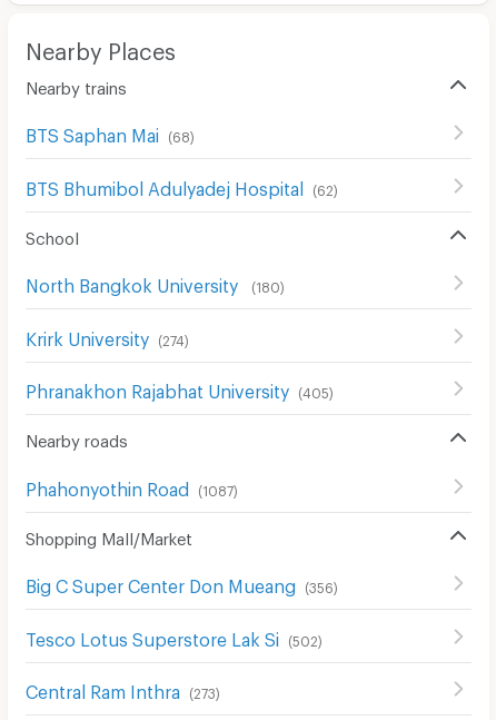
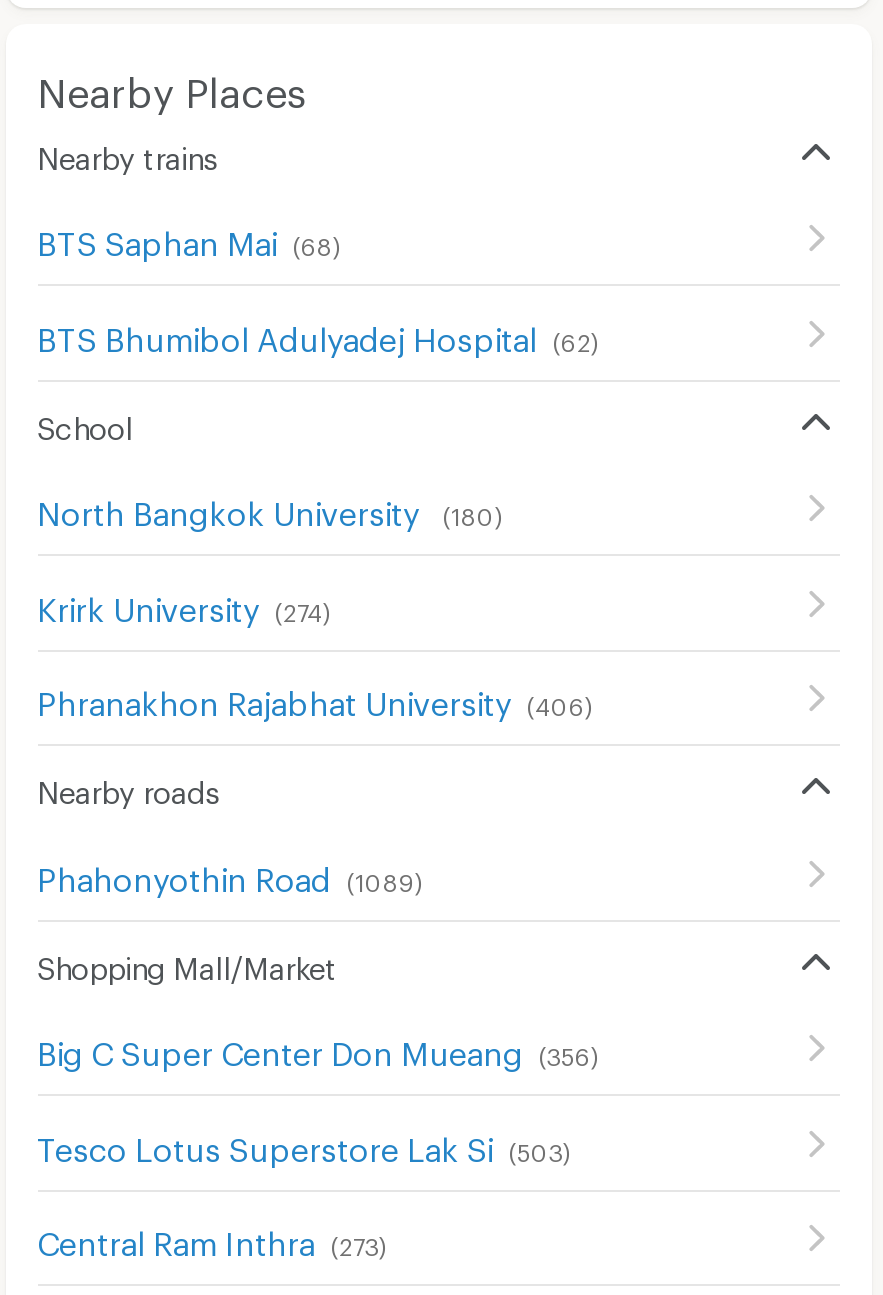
- Phranakhon Rajabhat University (405)
+ Phranakhon Rajabhat University (406)

- Phahonyothin Road (1087)
+ Phahonyothin Road (1089)

- Tesco Lotus Superstore Lak Si (502)
+ Tesco Lotus Superstore Lak Si (503)
